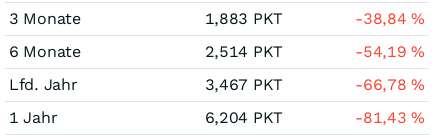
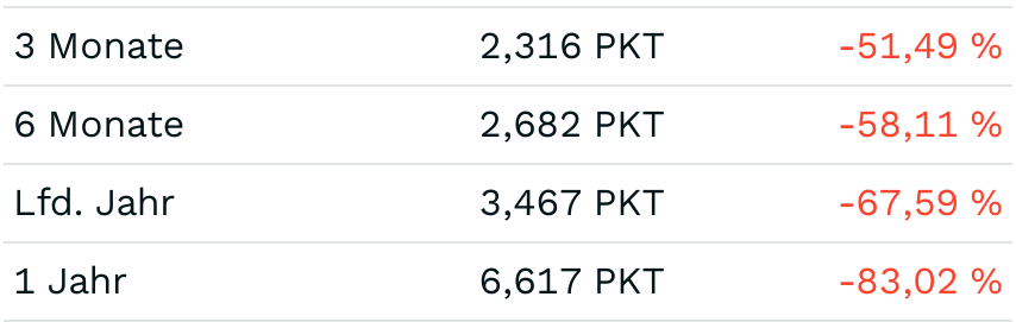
- 1,883 PKT
+ 2,316 PKT

- -38,84%
+ -51,49%

- 2,514 PKT
+ 2,682 PKT

- -54,19%
+ -58,11%

- -66,78%
+ -67,59%

- 6,204 PKT
+ 6,617 PKT

- -81,43%
+ -83,02%
